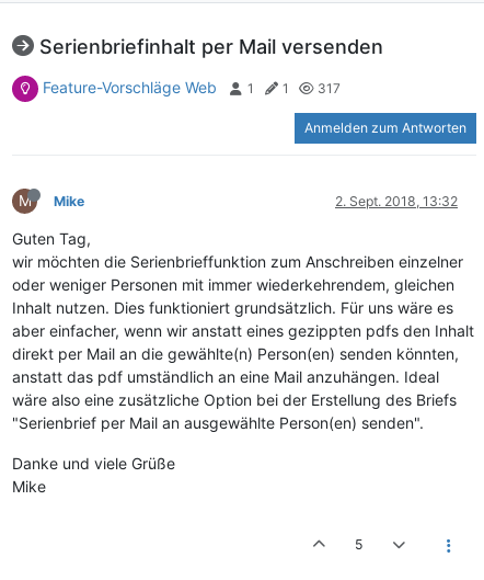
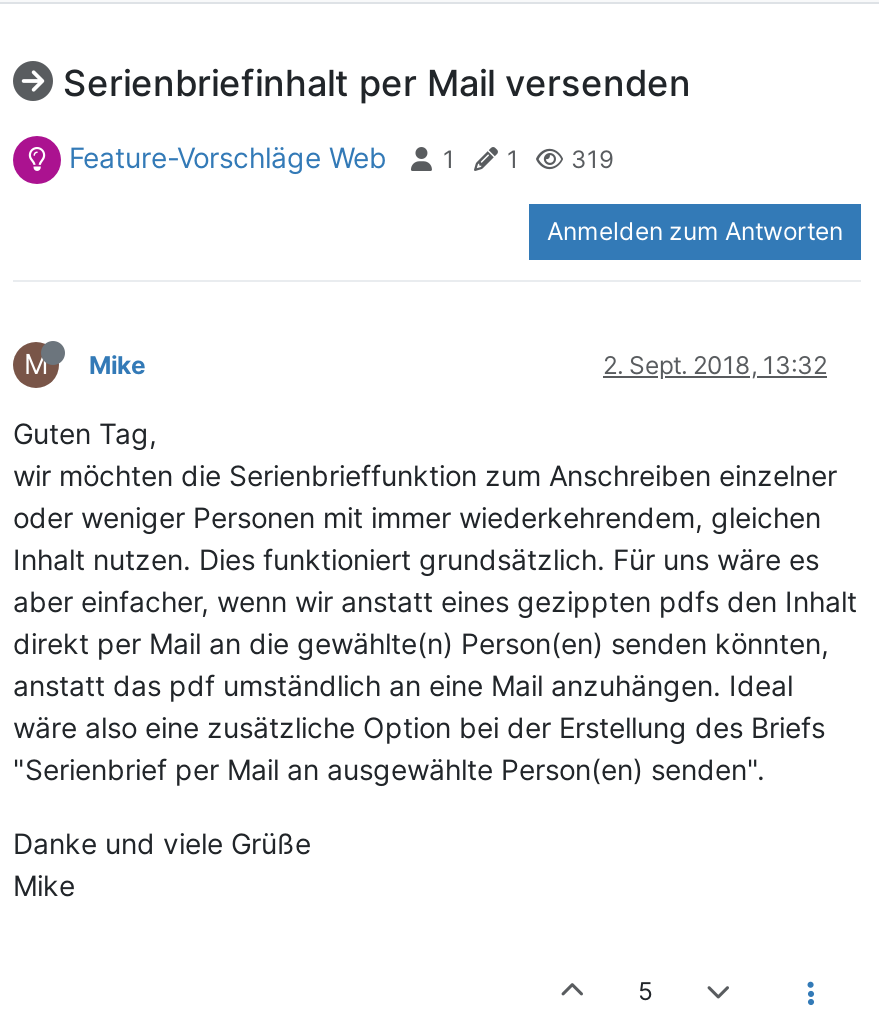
- Feature-Vorschläge Web 1 1 317
+ Feature-Vorschläge Web 1 1 319
